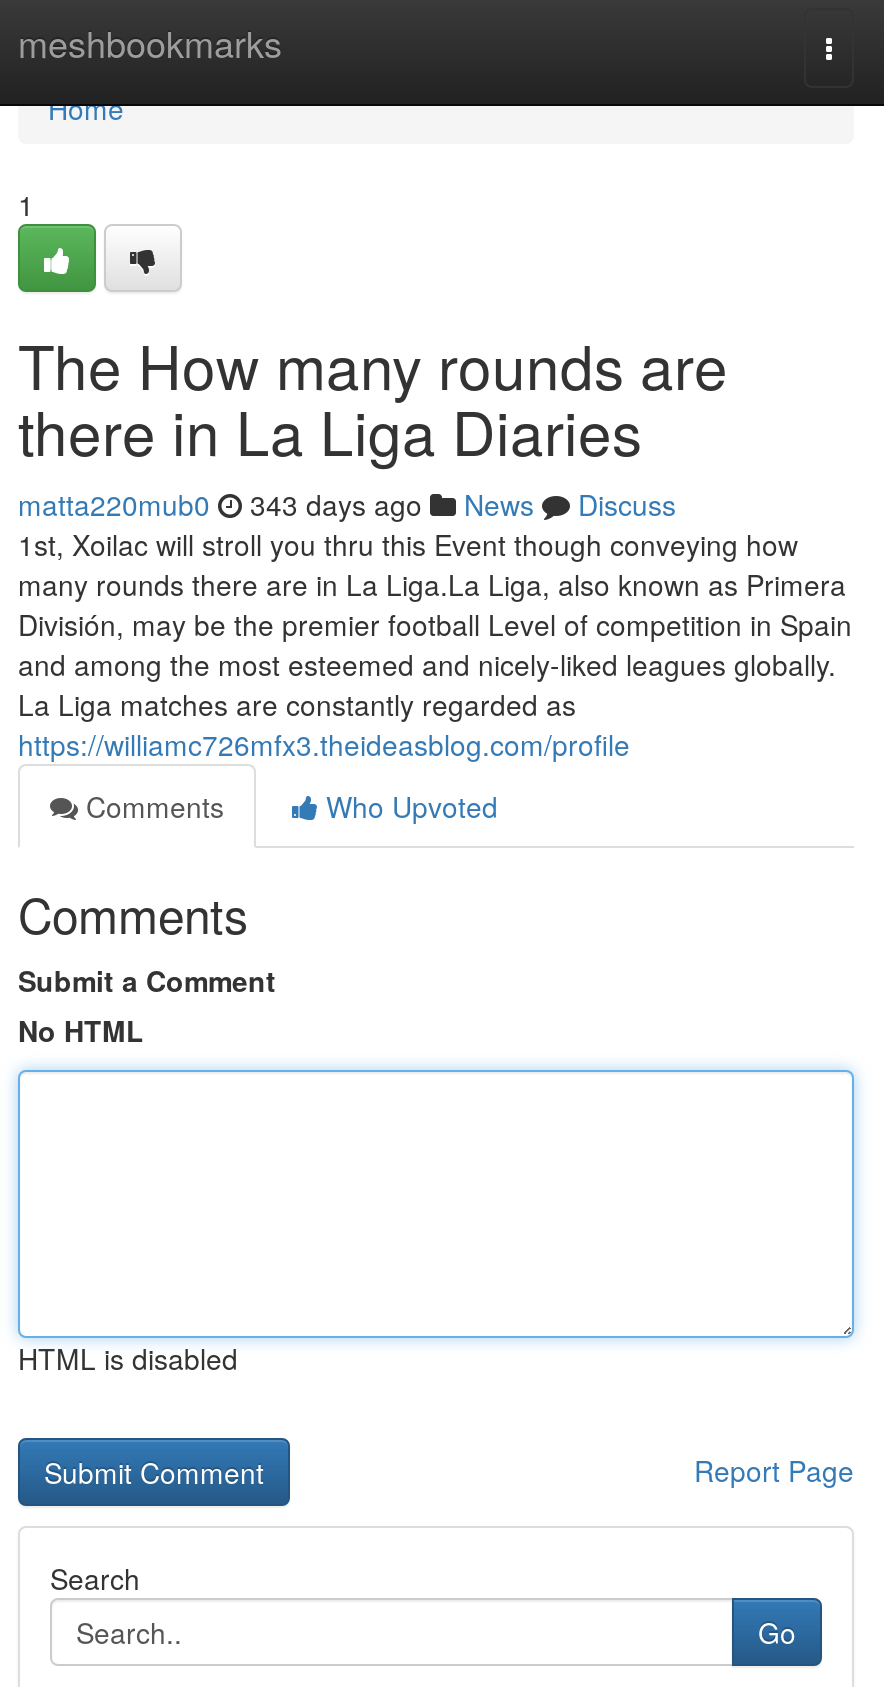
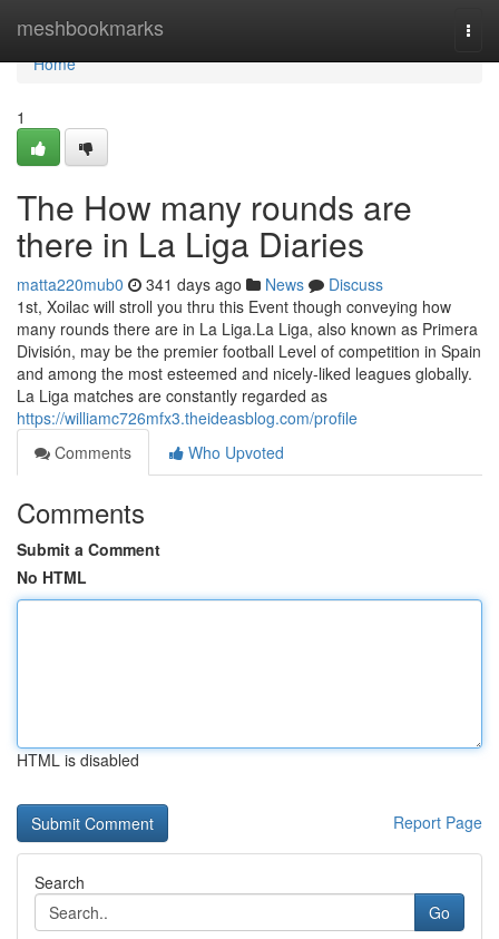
- matta220mub0 343 days ago News Discuss
+ matta220mub0 341 days ago News Discuss
